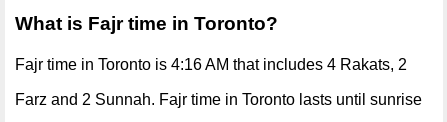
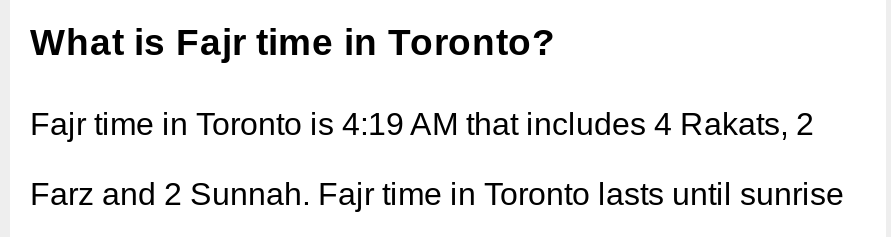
- Fajr time in Toronto is 4:16 AM that includes 4 Rakats, 2
+ Fajr time in Toronto is 4:19 AM that includes 4 Rakats, 2
